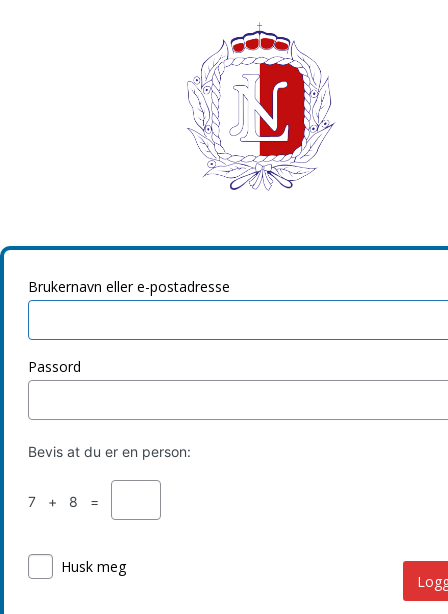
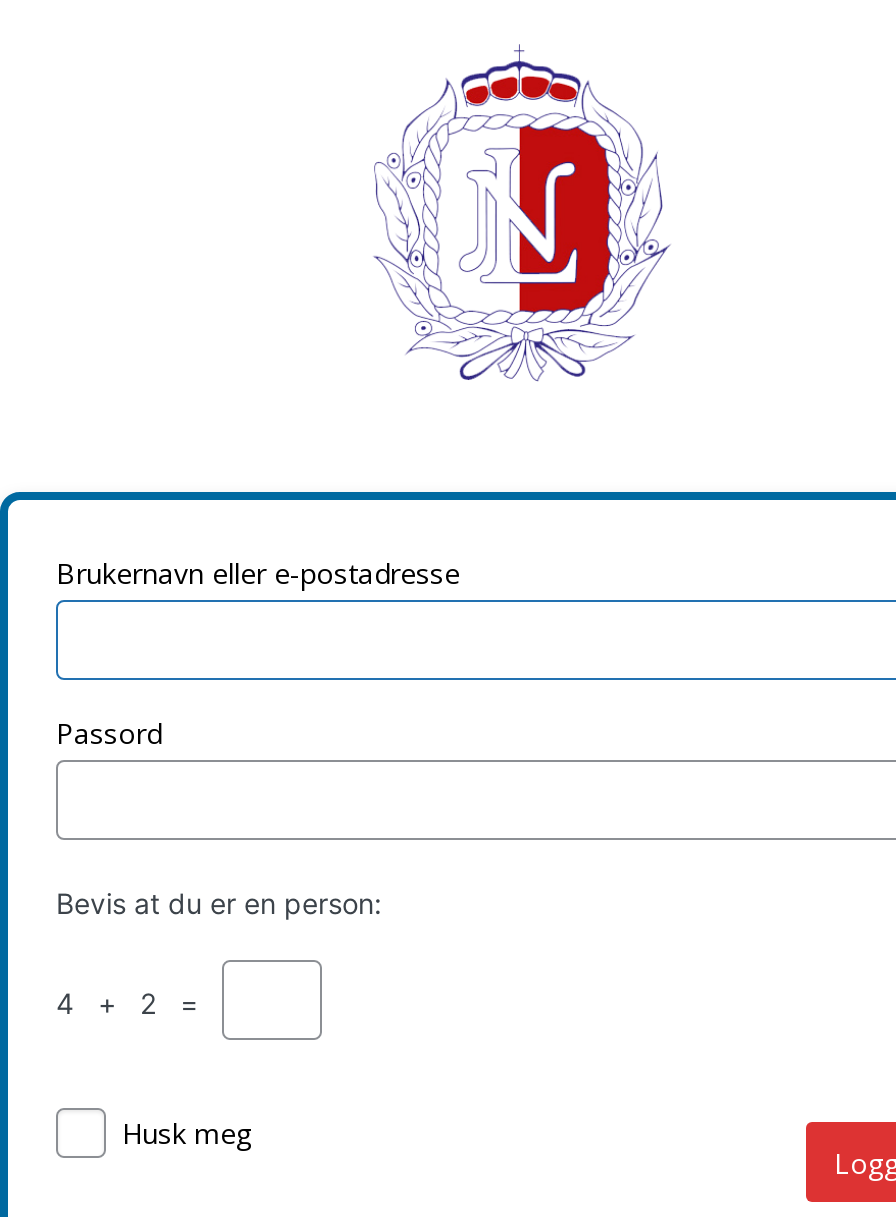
- 7 + 8 =
+ 4 + 2 =
